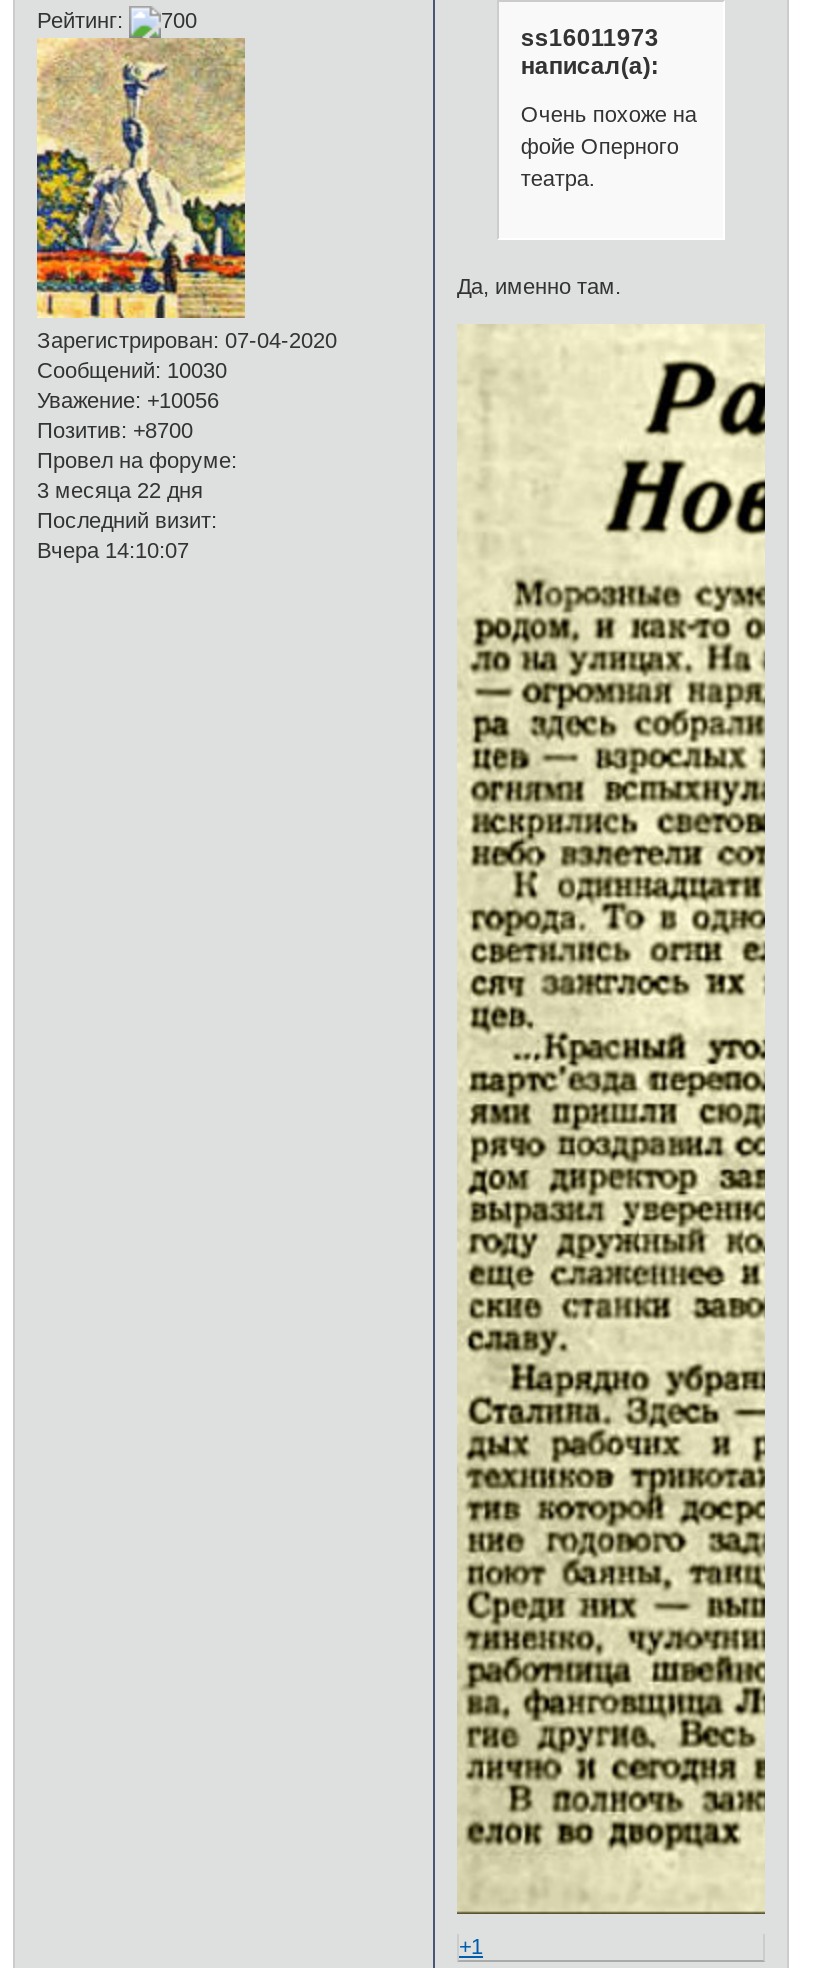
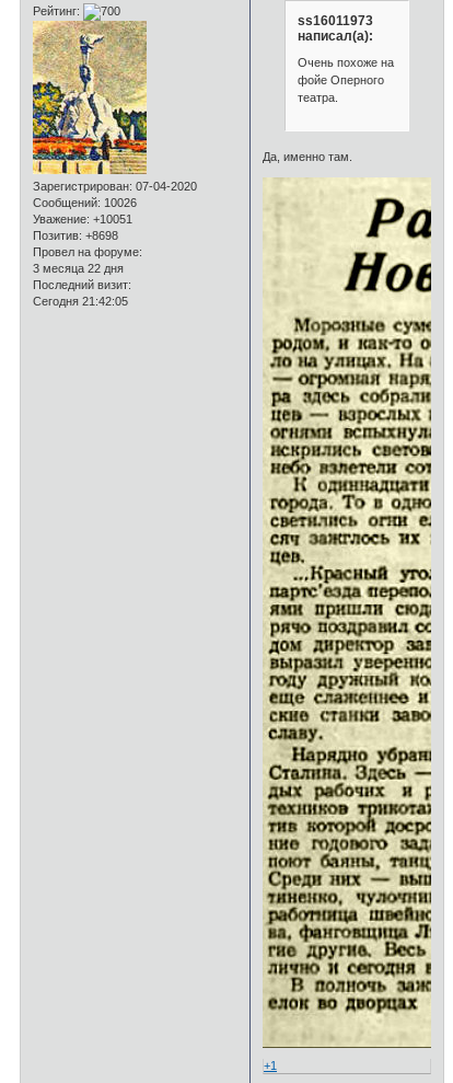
- Сообщений: 10030
+ Сообщений: 10026

- Уважение: +10056
+ Уважение: +10051

- Позитив: +8700
+ Позитив: +8698

- Вчера 14:10:07
+ Сегодня 21:42:05
